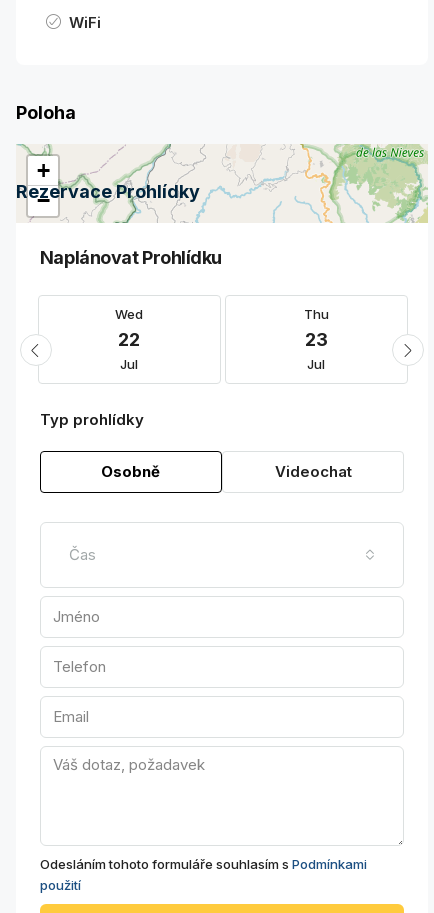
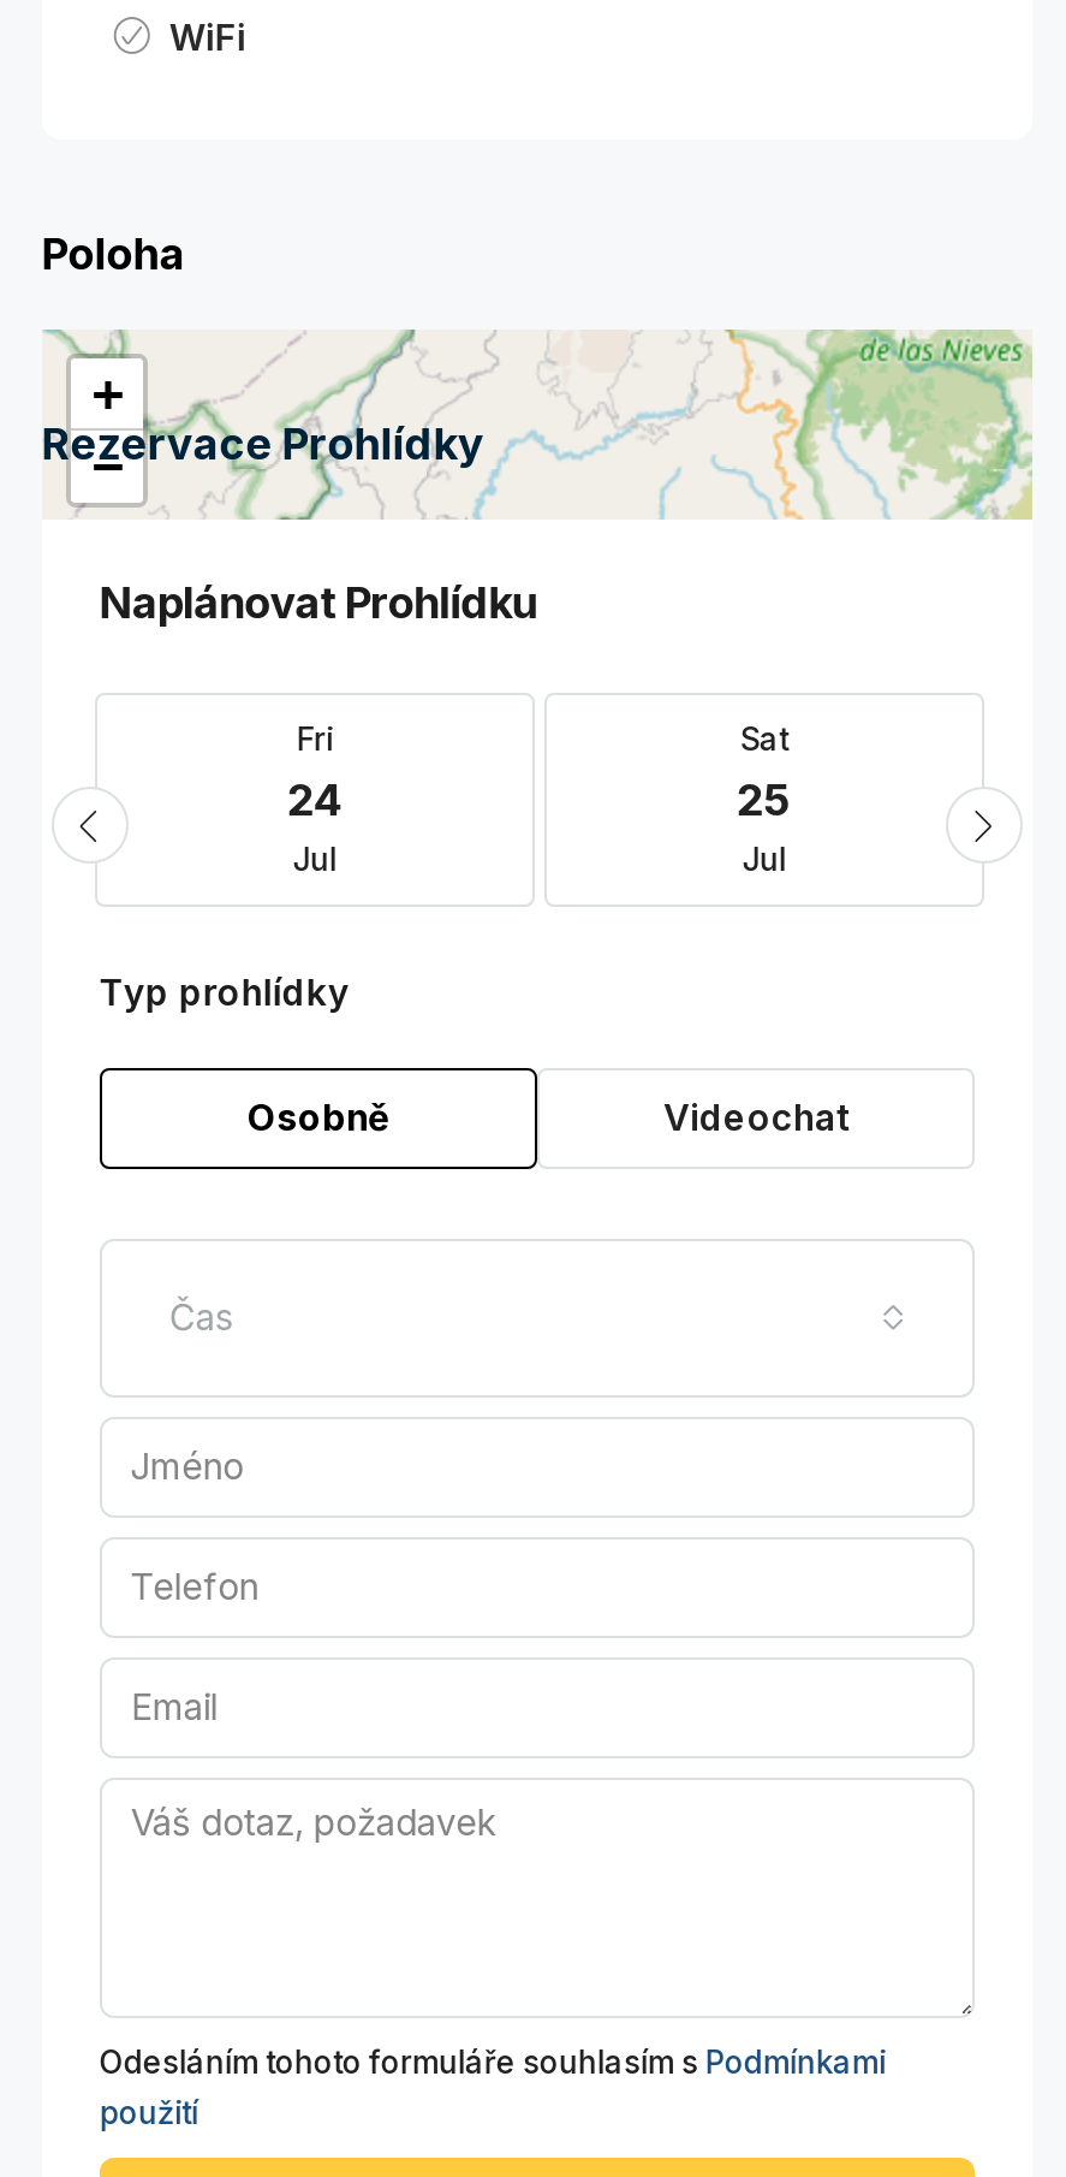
- Wed
- 22
+ Fri
+ 24

- Thu
- 23
+ Sat
+ 25
